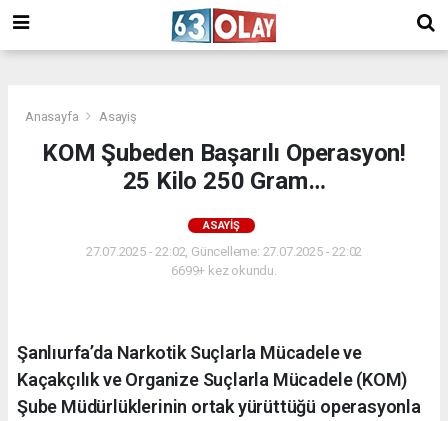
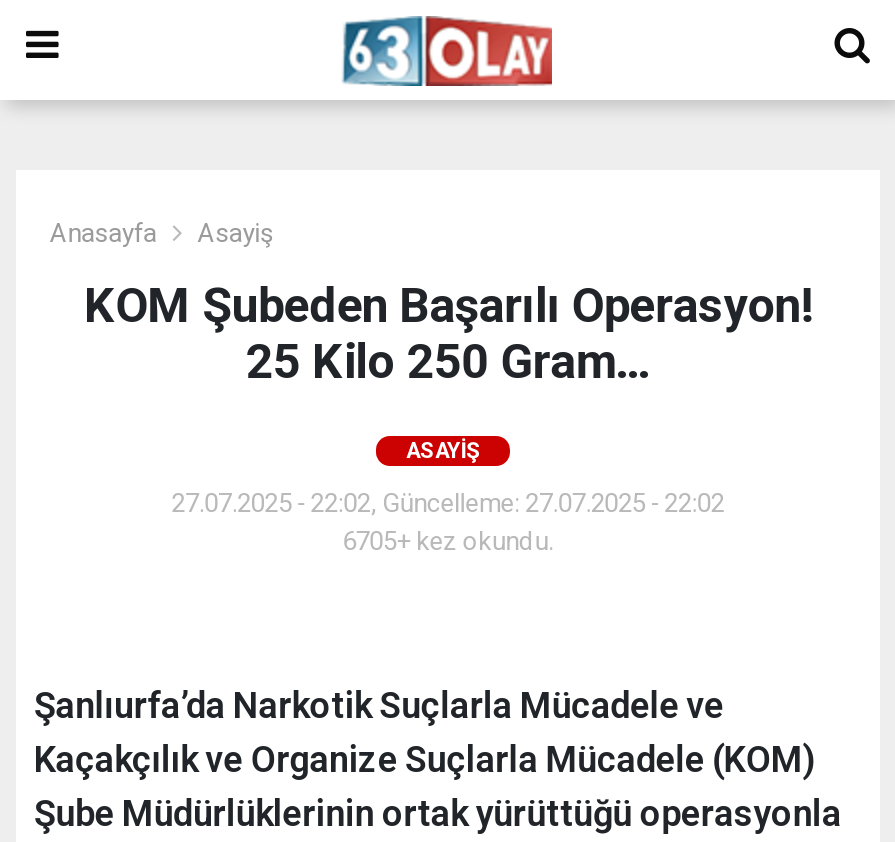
- 6699+ kez okundu.
+ 6705+ kez okundu.
